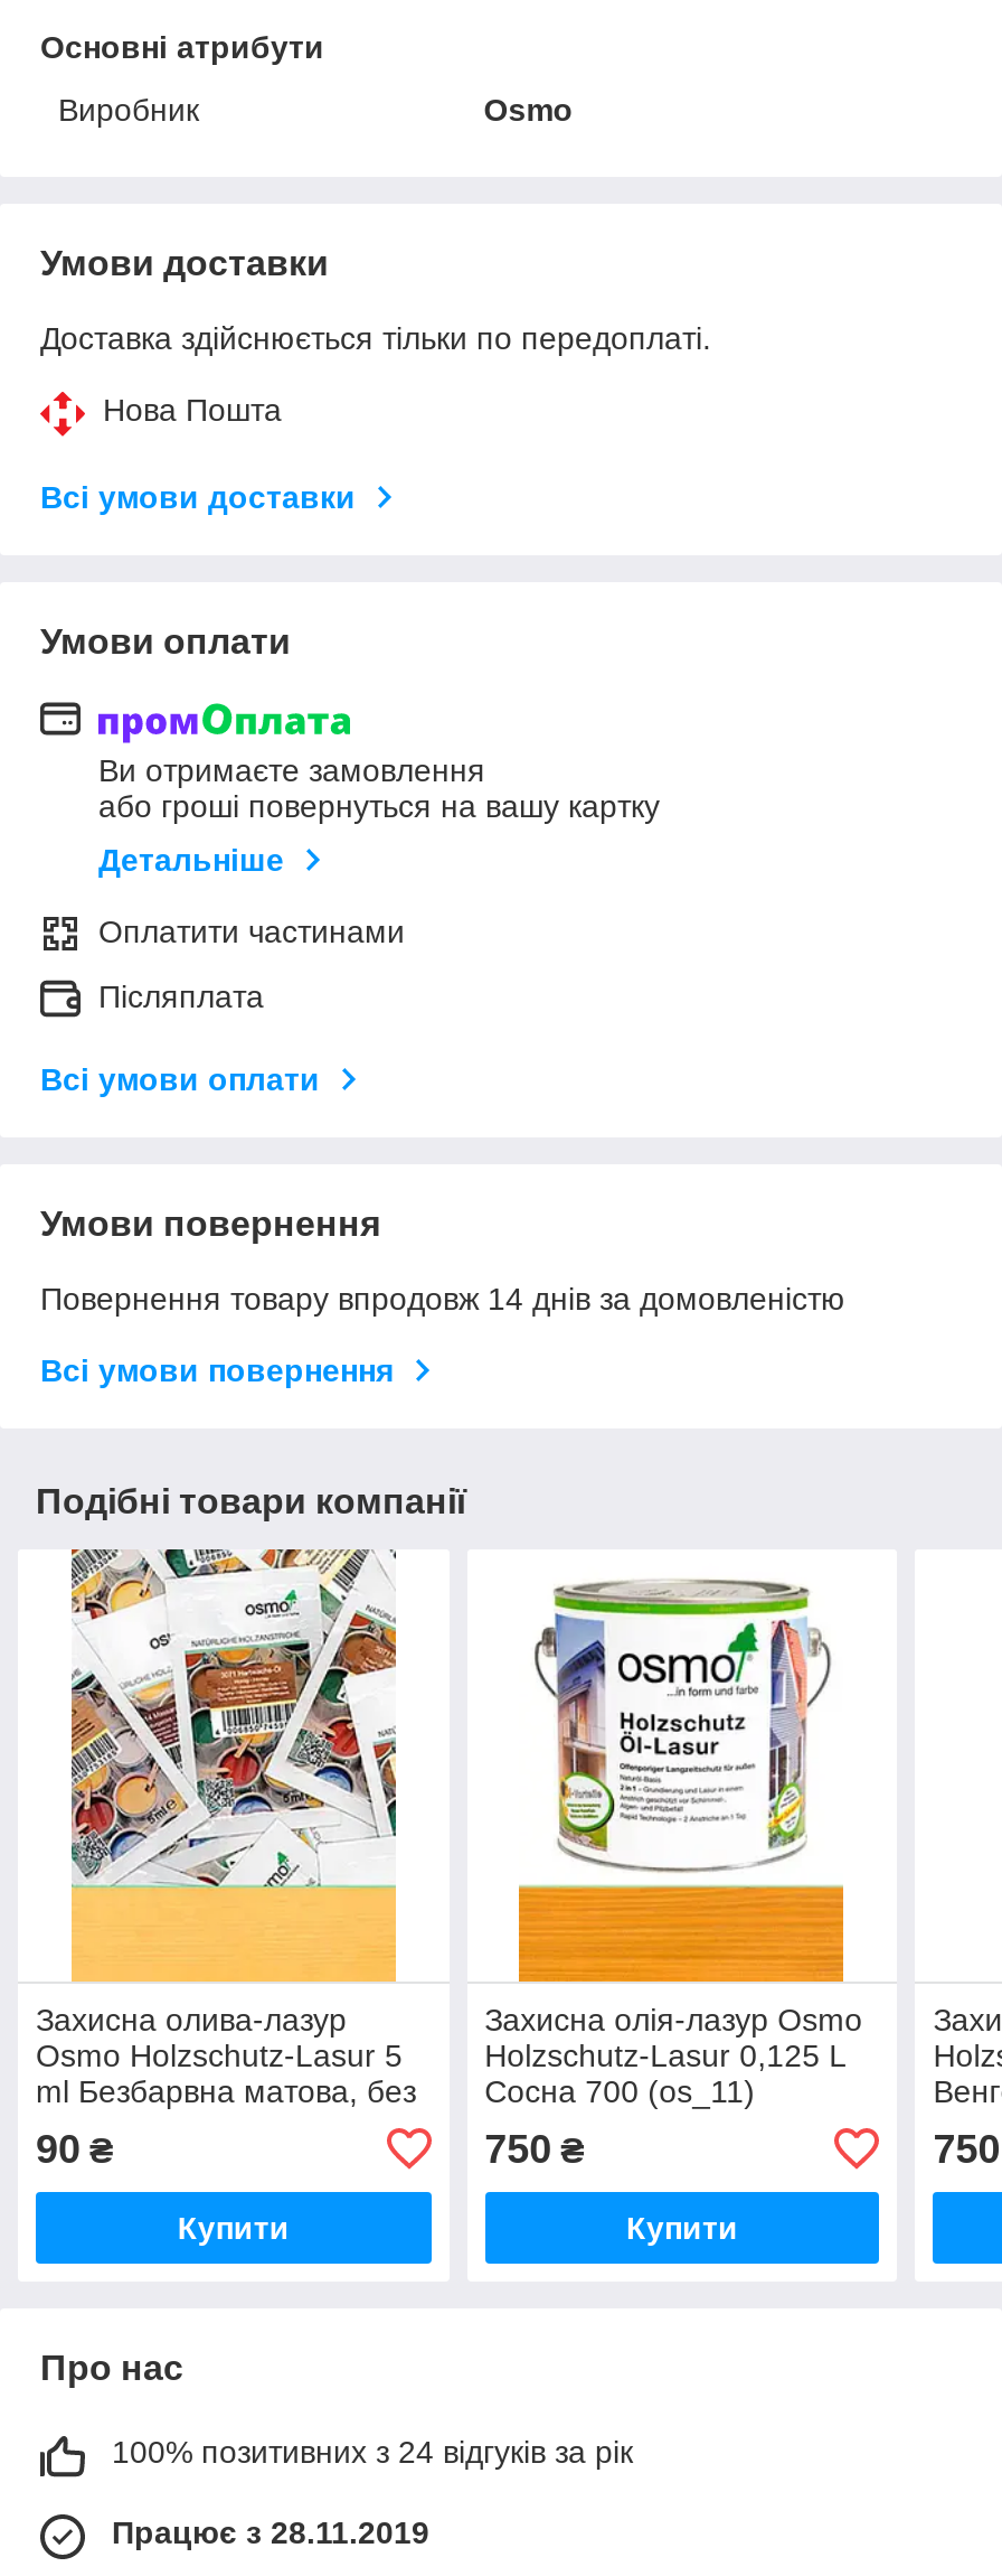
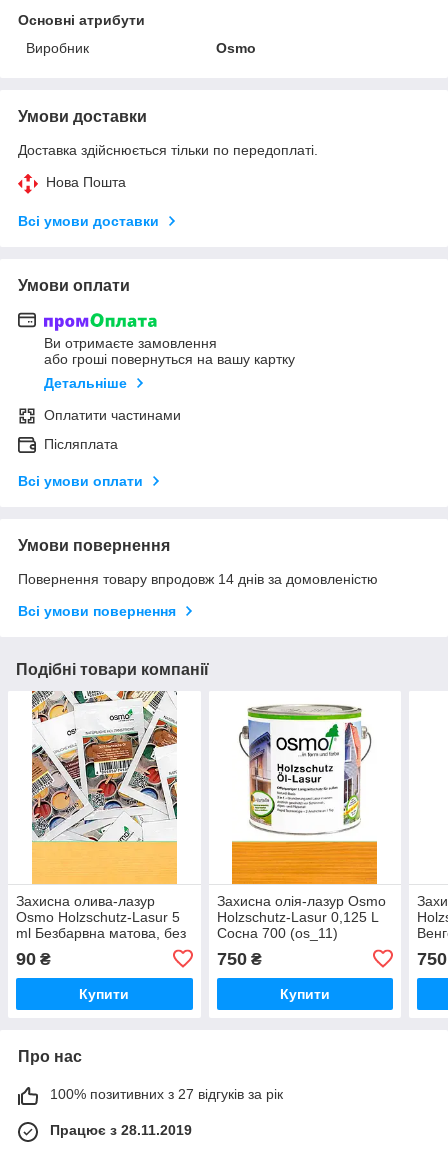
- 100% позитивних з 24 відгуків за рік
+ 100% позитивних з 27 відгуків за рік
